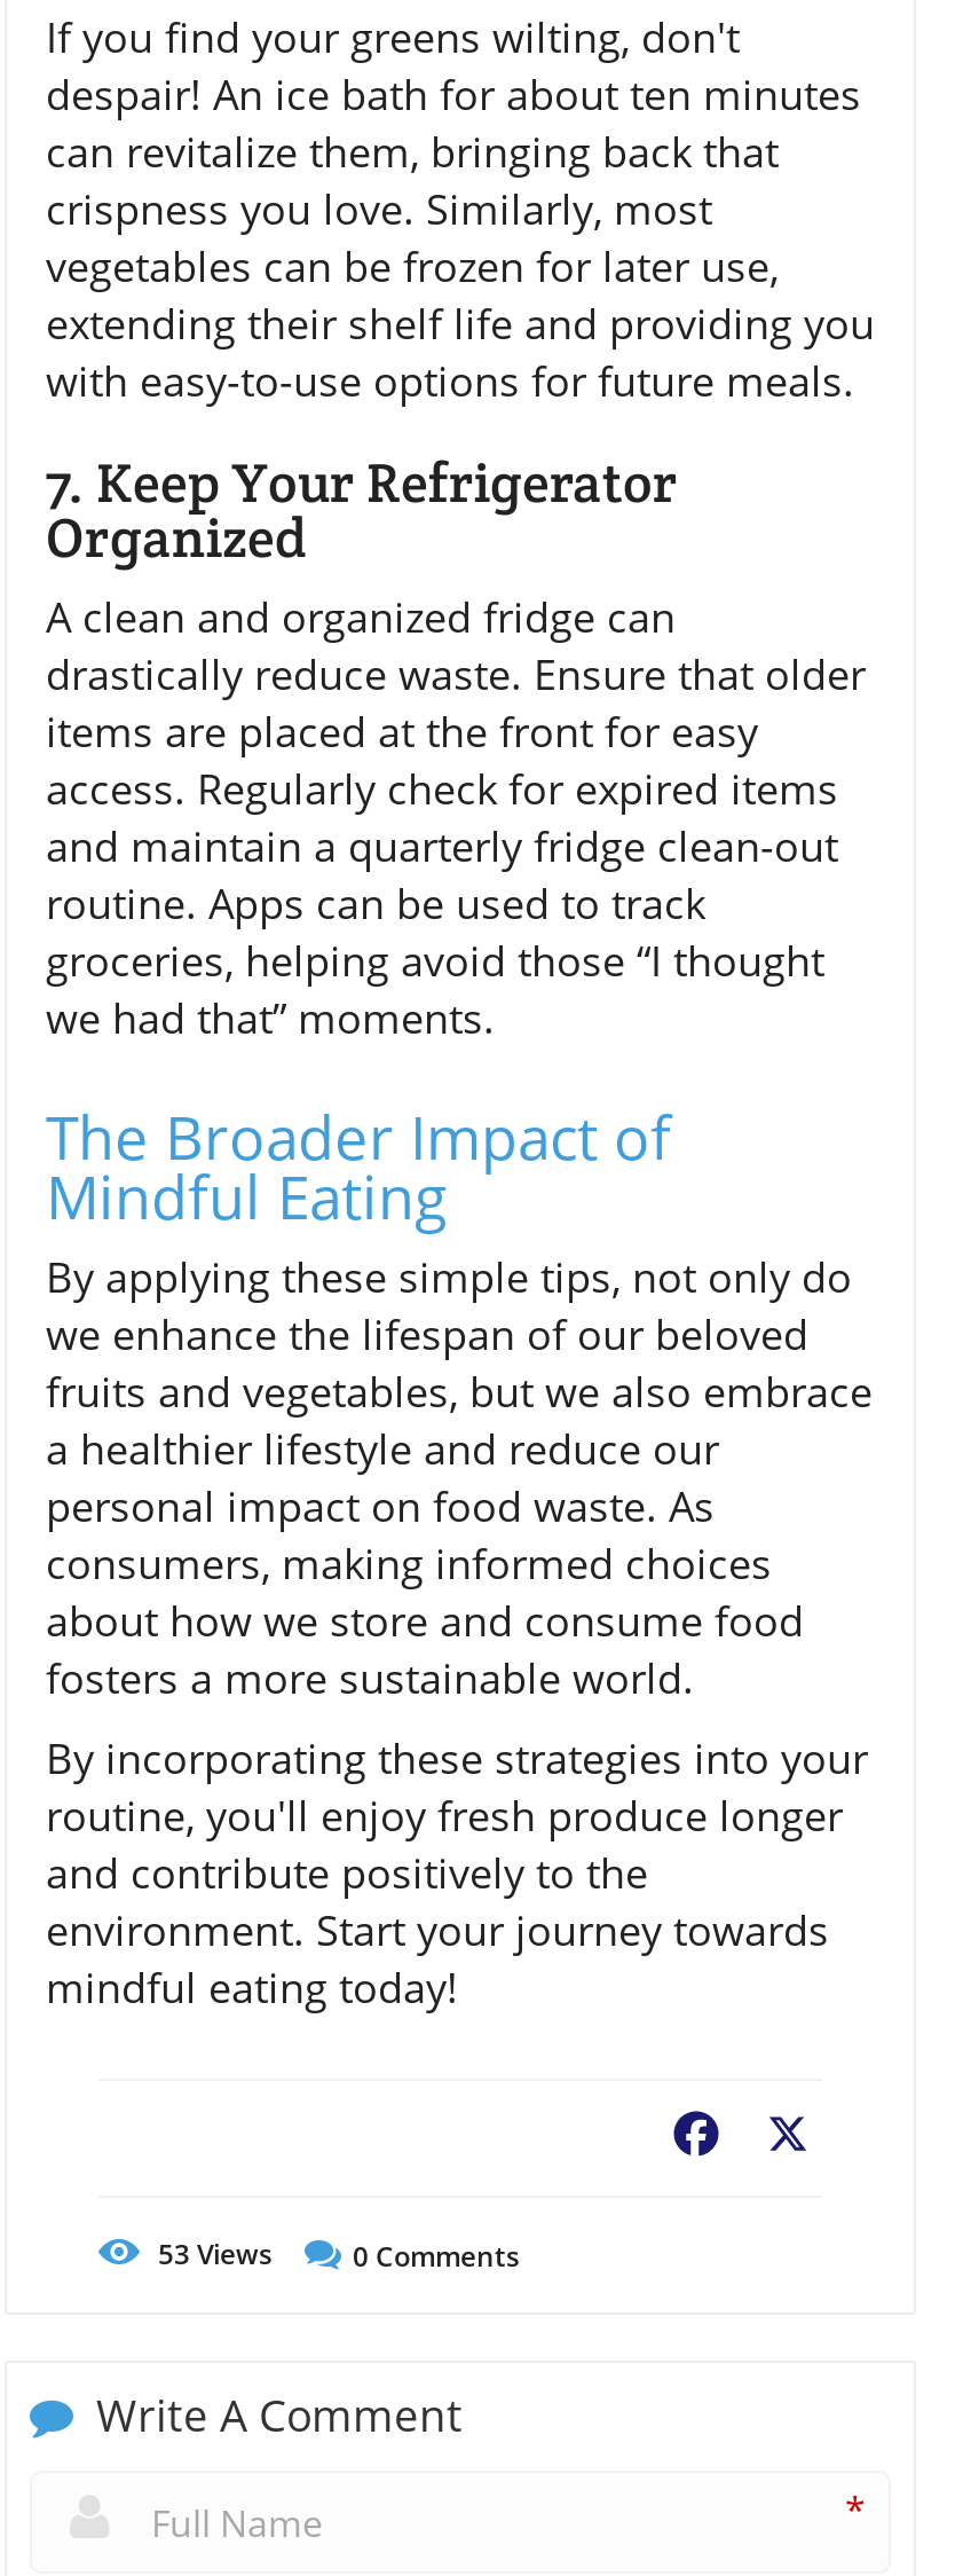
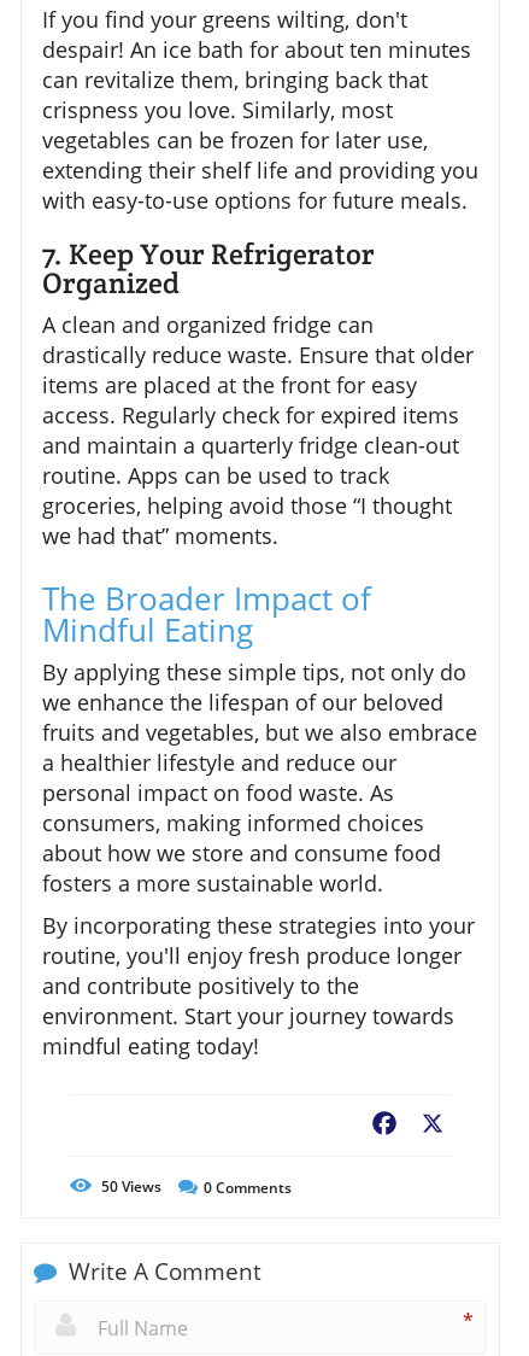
- 53 Views
+ 50 Views
